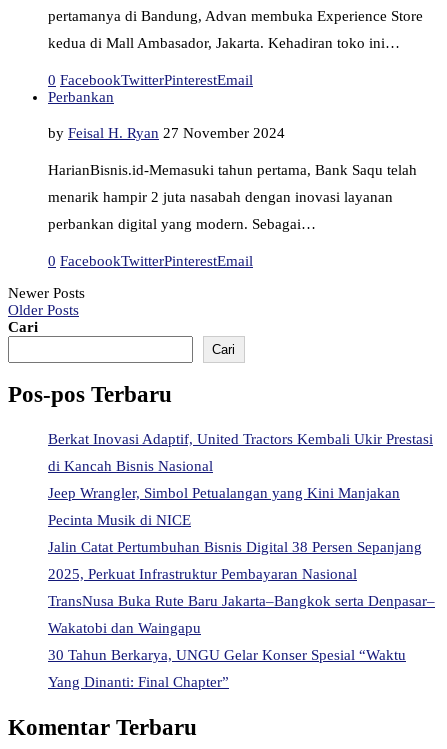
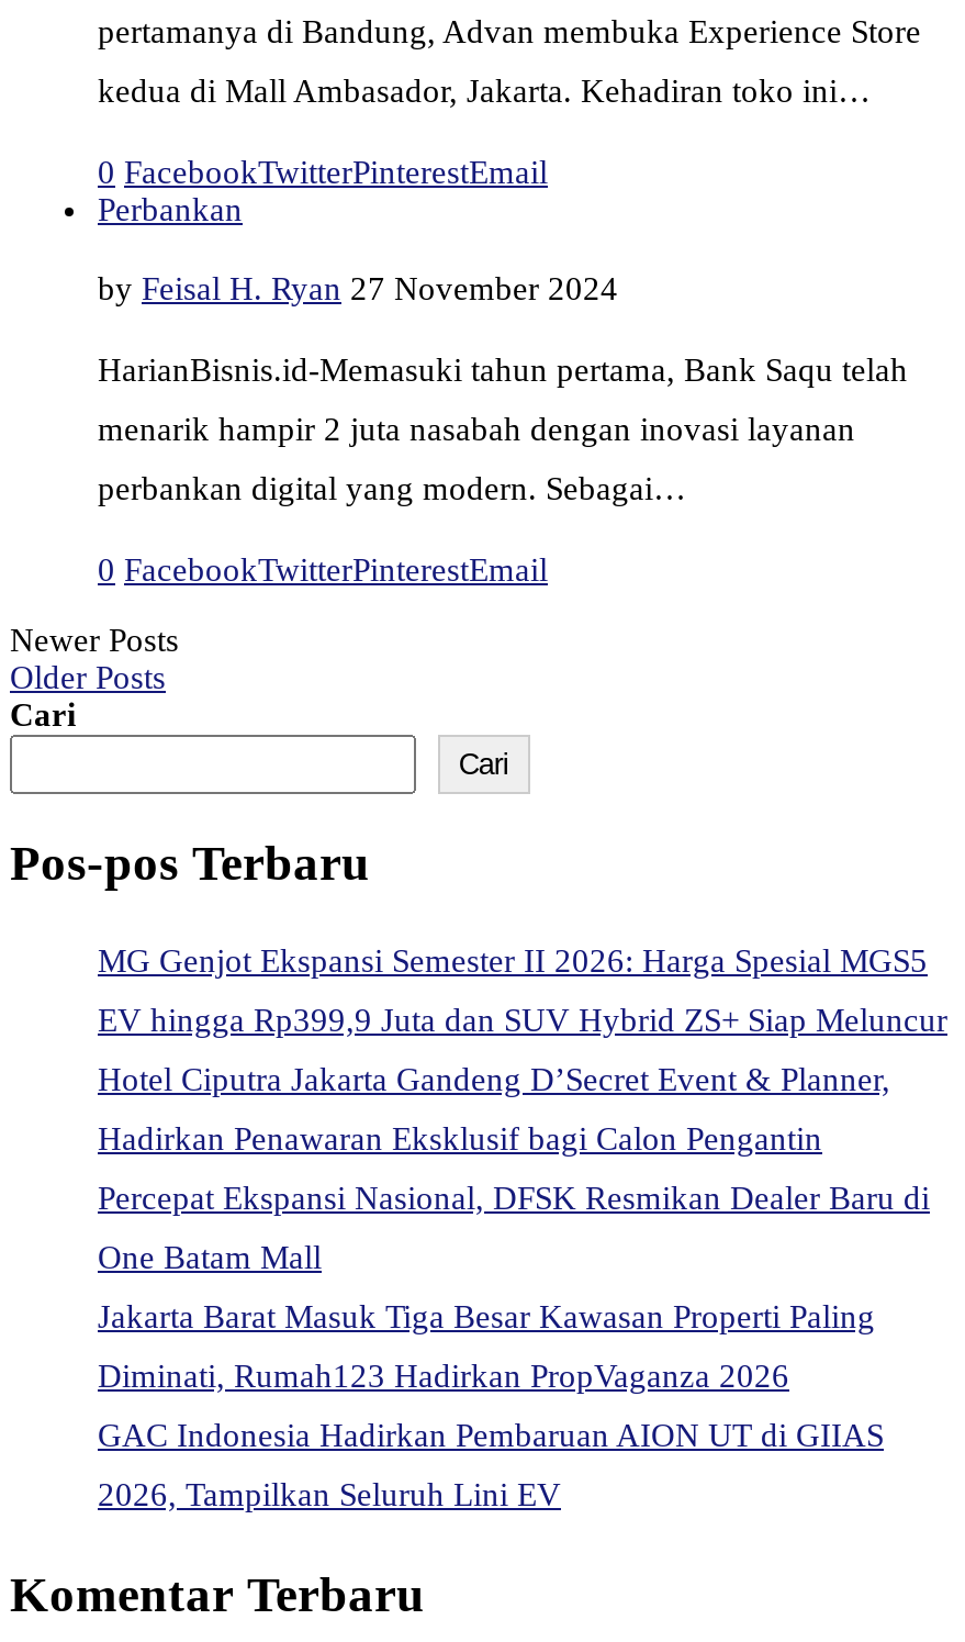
- Berkat Inovasi Adaptif, United Tractors Kembali Ukir Prestasi
+ MG Genjot Ekspansi Semester II 2026: Harga Spesial MGS5

- di Kancah Bisnis Nasional
+ EV hingga Rp399,9 Juta dan SUV Hybrid ZS+ Siap Meluncur

- Jeep Wrangler, Simbol Petualangan yang Kini Manjakan
+ Hotel Ciputra Jakarta Gandeng D’Secret Event & Planner,

- Pecinta Musik di NICE
+ Hadirkan Penawaran Eksklusif bagi Calon Pengantin

- Jalin Catat Pertumbuhan Bisnis Digital 38 Persen Sepanjang
+ Percepat Ekspansi Nasional, DFSK Resmikan Dealer Baru di

- 2025, Perkuat Infrastruktur Pembayaran Nasional
+ One Batam Mall

- TransNusa Buka Rute Baru Jakarta–Bangkok serta Denpasar–
+ Jakarta Barat Masuk Tiga Besar Kawasan Properti Paling

- Wakatobi dan Waingapu
+ Diminati, Rumah123 Hadirkan PropVaganza 2026

- 30 Tahun Berkarya, UNGU Gelar Konser Spesial “Waktu
+ GAC Indonesia Hadirkan Pembaruan AION UT di GIIAS

- Yang Dinanti: Final Chapter”
+ 2026, Tampilkan Seluruh Lini EV
